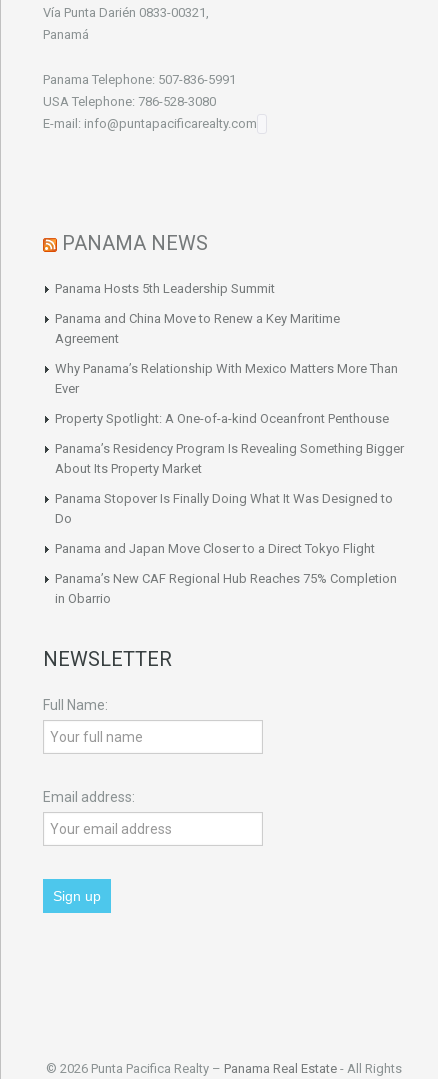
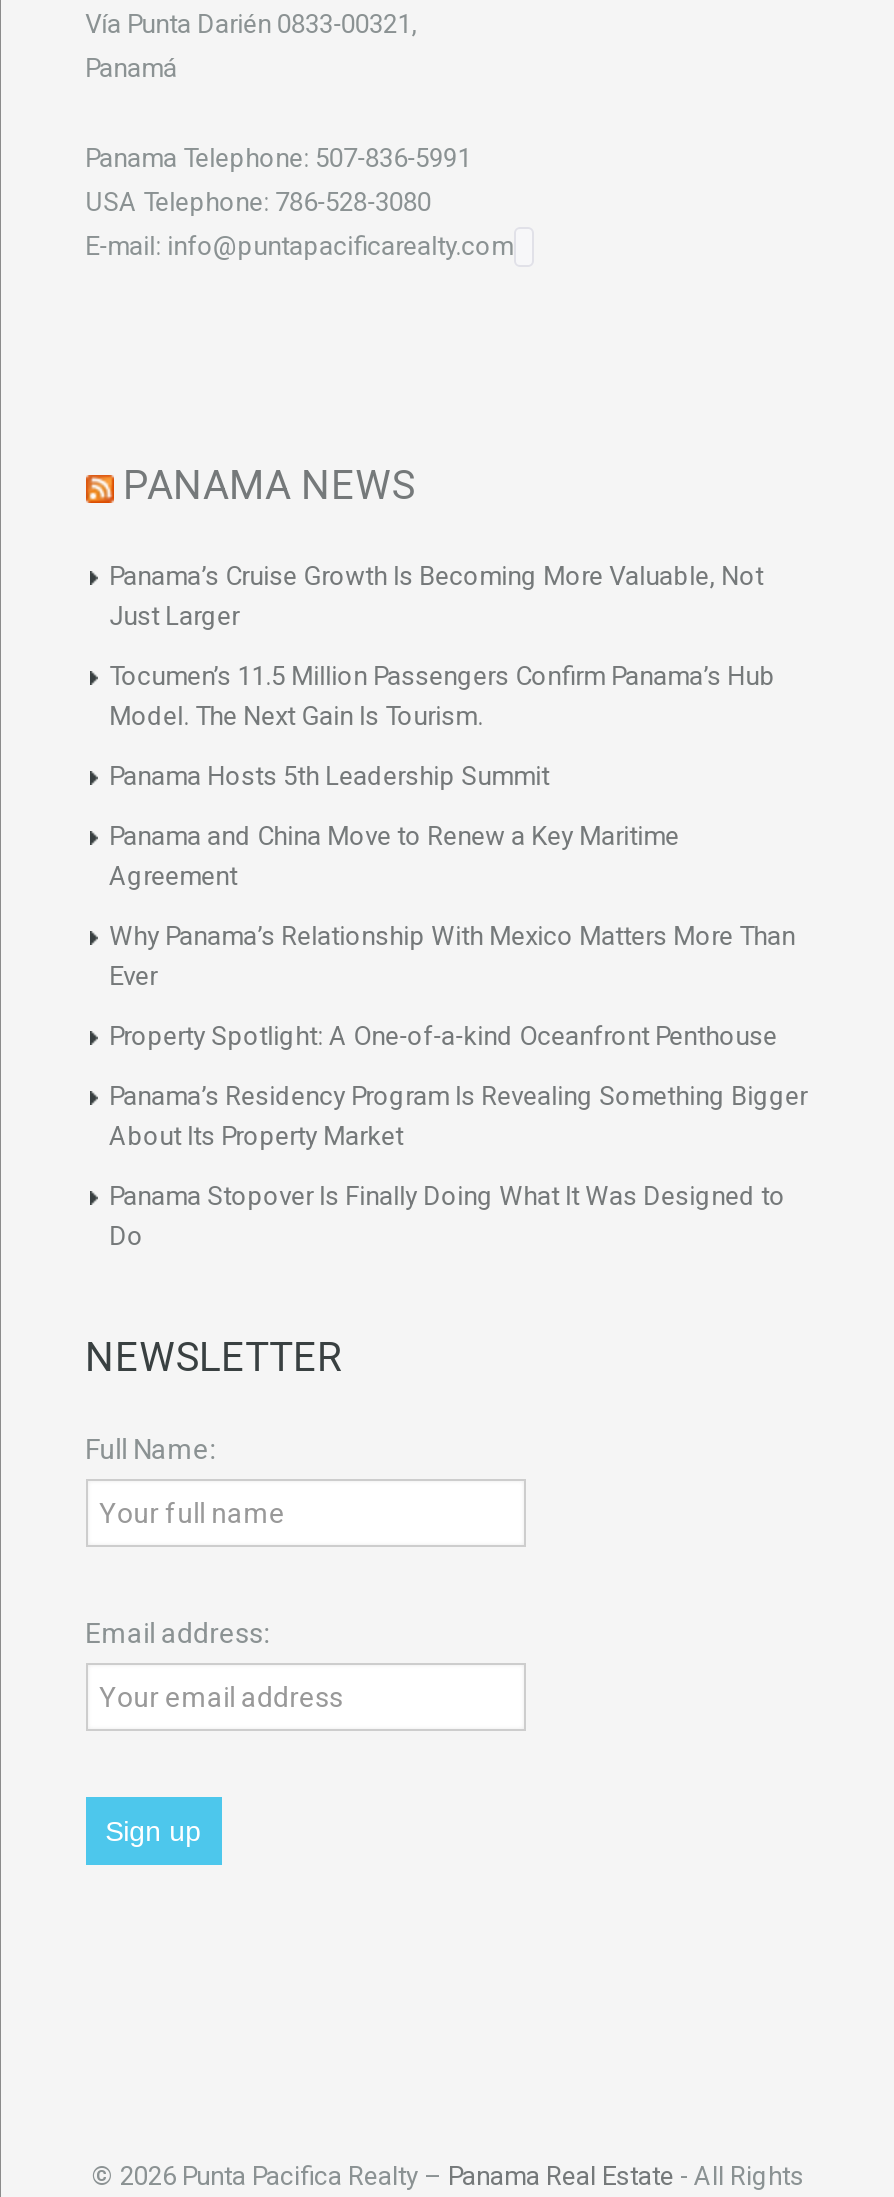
+ Panama’s Cruise Growth Is Becoming More Valuable, Not
+ Just Larger
+ Tocumen’s 11.5 Million Passengers Confirm Panama’s Hub
+ Model. The Next Gain Is Tourism.

moved down: Panama Hosts 5th Leadership Summit | Panama and China Move to Renew a Key Maritime | Agreement | ... | Panama Stopover Is Finally Doing What It Was Designed to | Do

- Panama and Japan Move Closer to a Direct Tokyo Flight
- Panama’s New CAF Regional Hub Reaches 75% Completion
- in Obarrio
